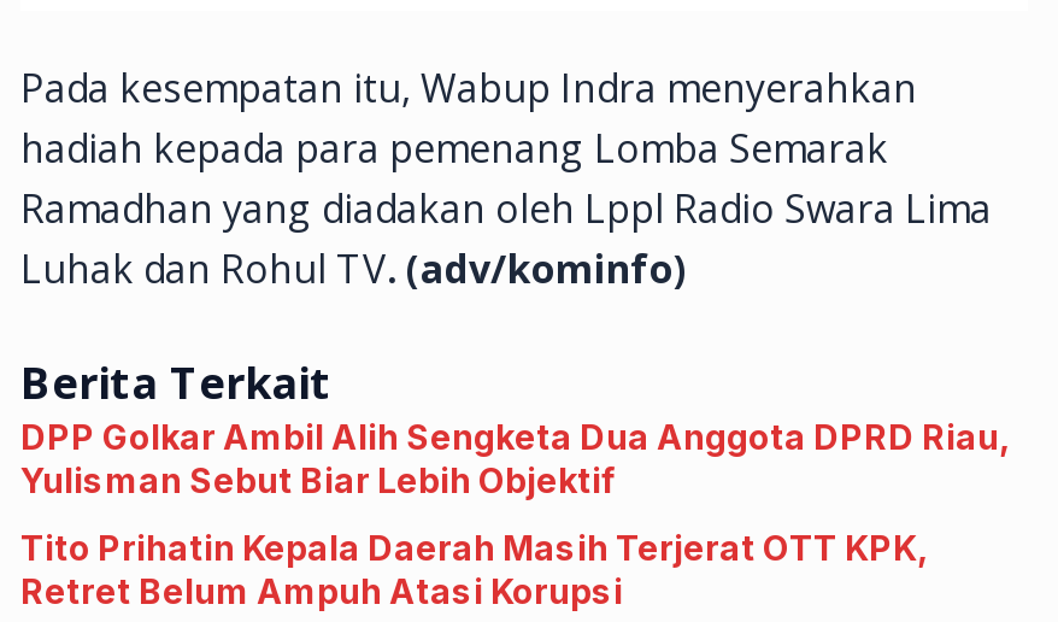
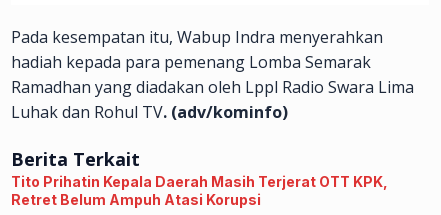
- DPP Golkar Ambil Alih Sengketa Dua Anggota DPRD Riau,
- Yulisman Sebut Biar Lebih Objektif
